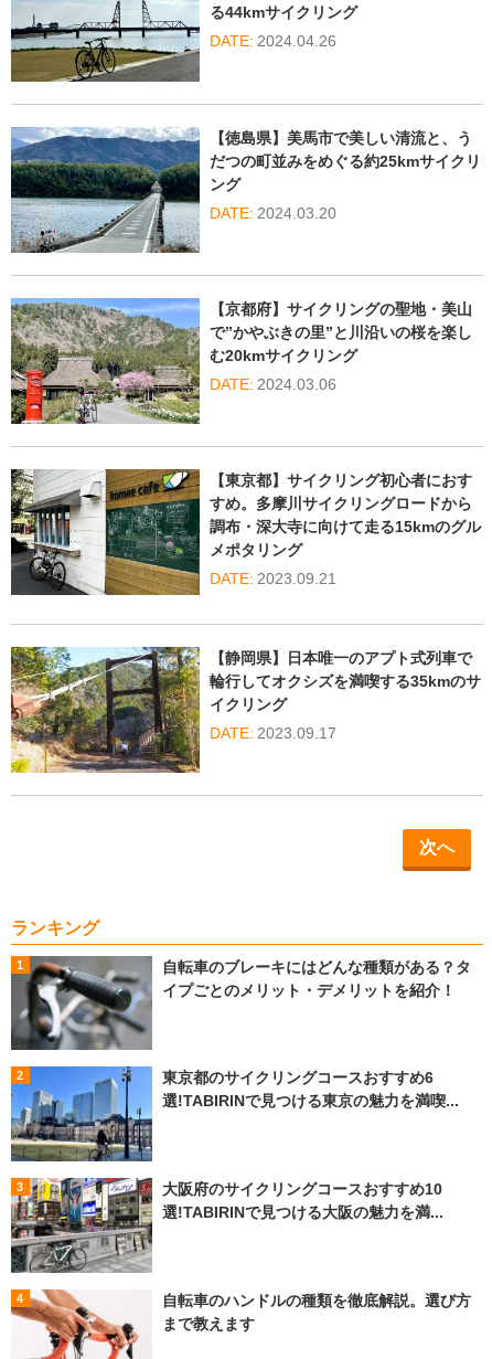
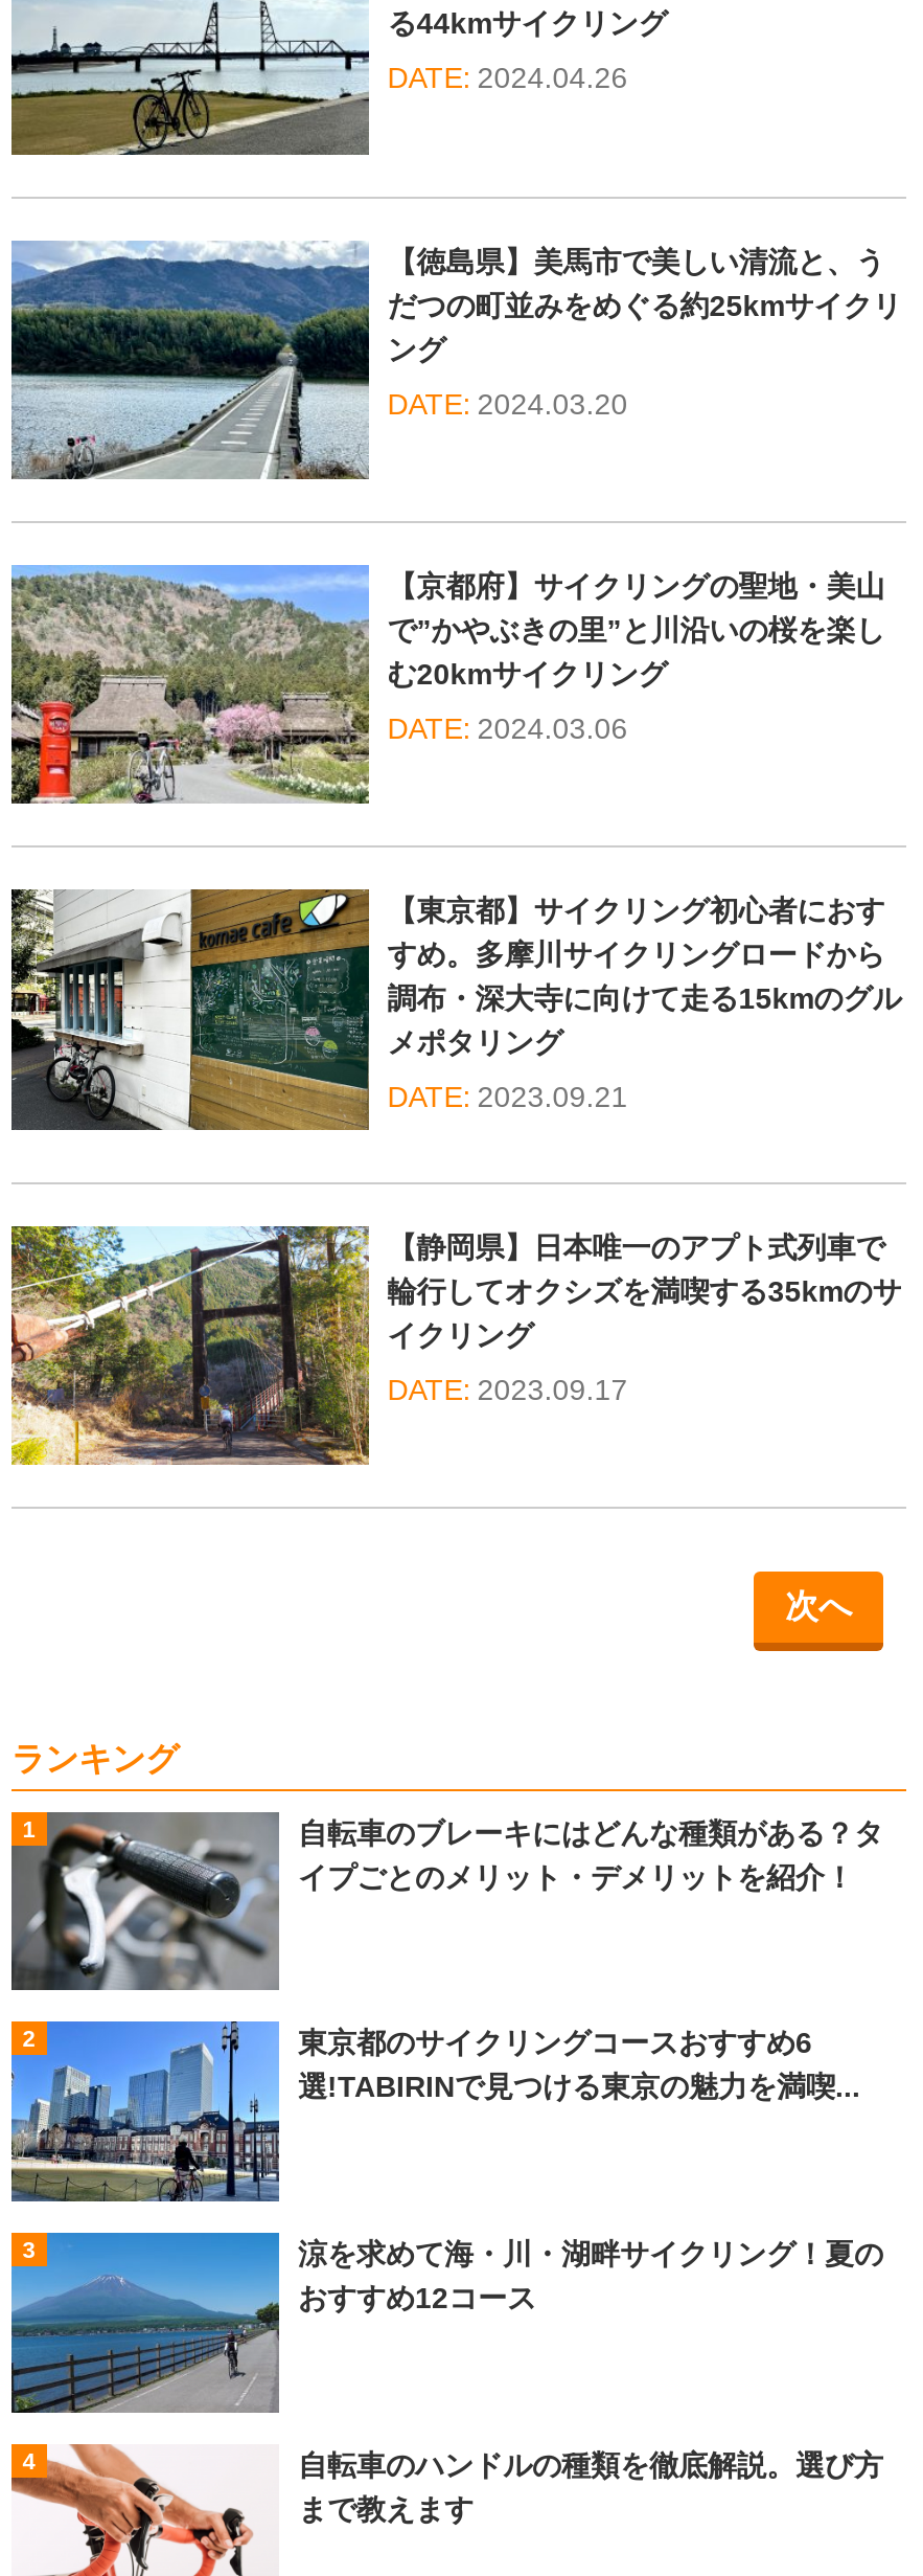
- [image]
- 大阪府のサイクリングコースおすすめ10
- 選!TABIRINで見つける大阪の魅力を満...
+ [image]
+ 涼を求めて海・川・湖畔サイクリング！夏の
+ おすすめ12コース
